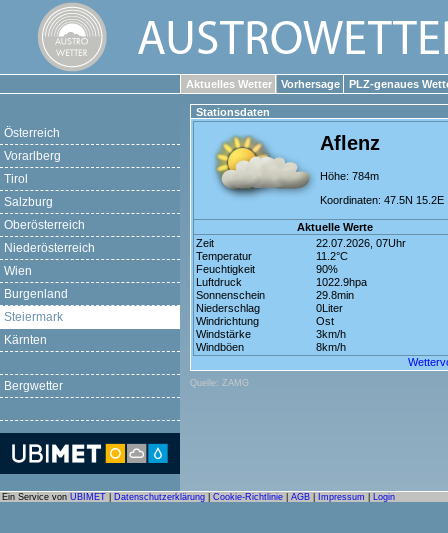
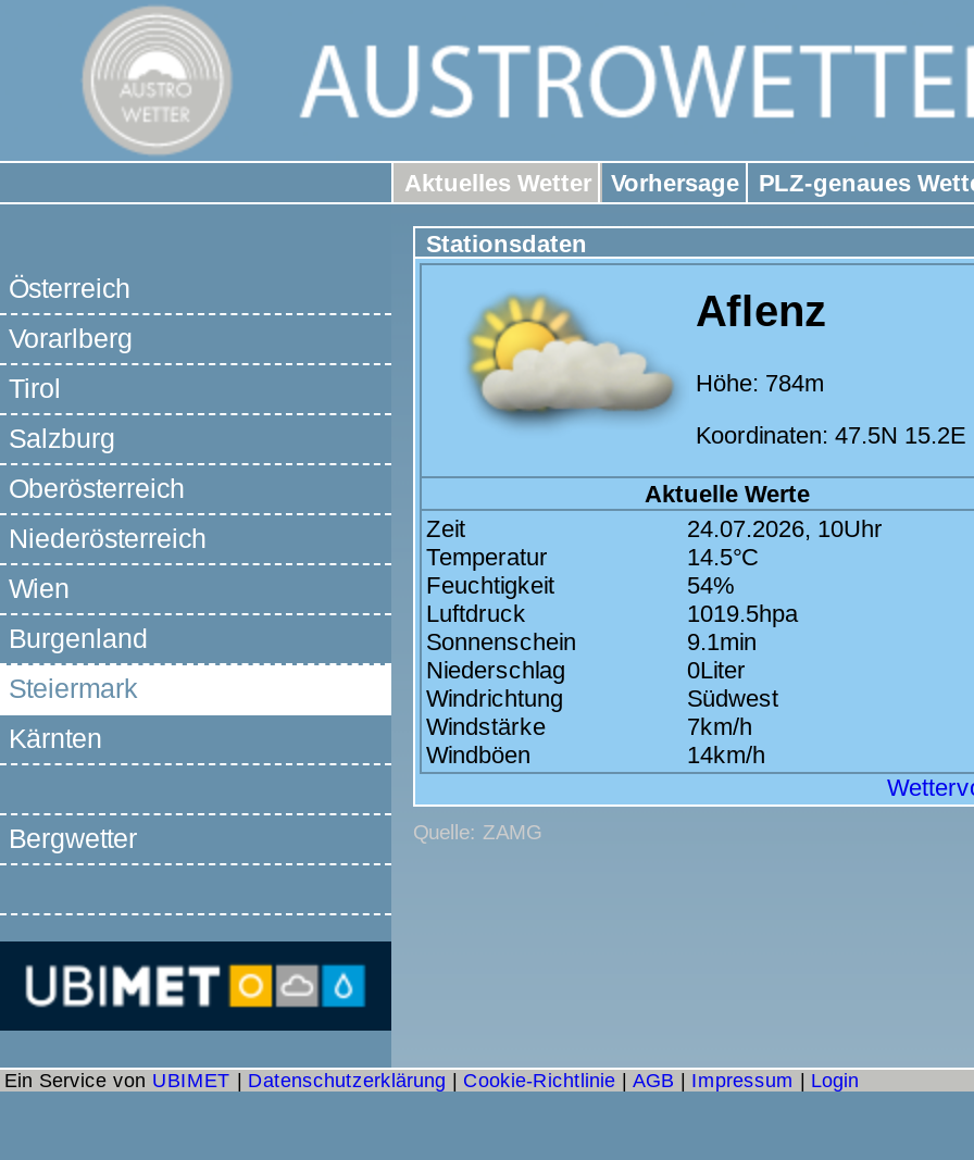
- 22.07.2026, 07Uhr
+ 24.07.2026, 10Uhr

- 11.2°C
+ 14.5°C

- 90%
+ 54%

- 1022.9hpa
+ 1019.5hpa

- 29.8min
+ 9.1min

- Ost
+ Südwest

- 3km/h
+ 7km/h

- 8km/h
+ 14km/h
